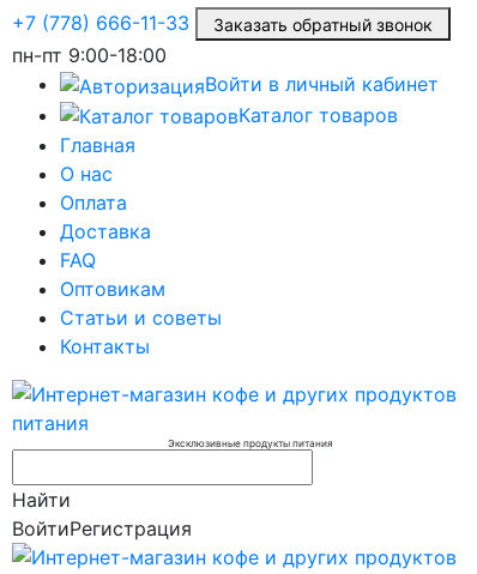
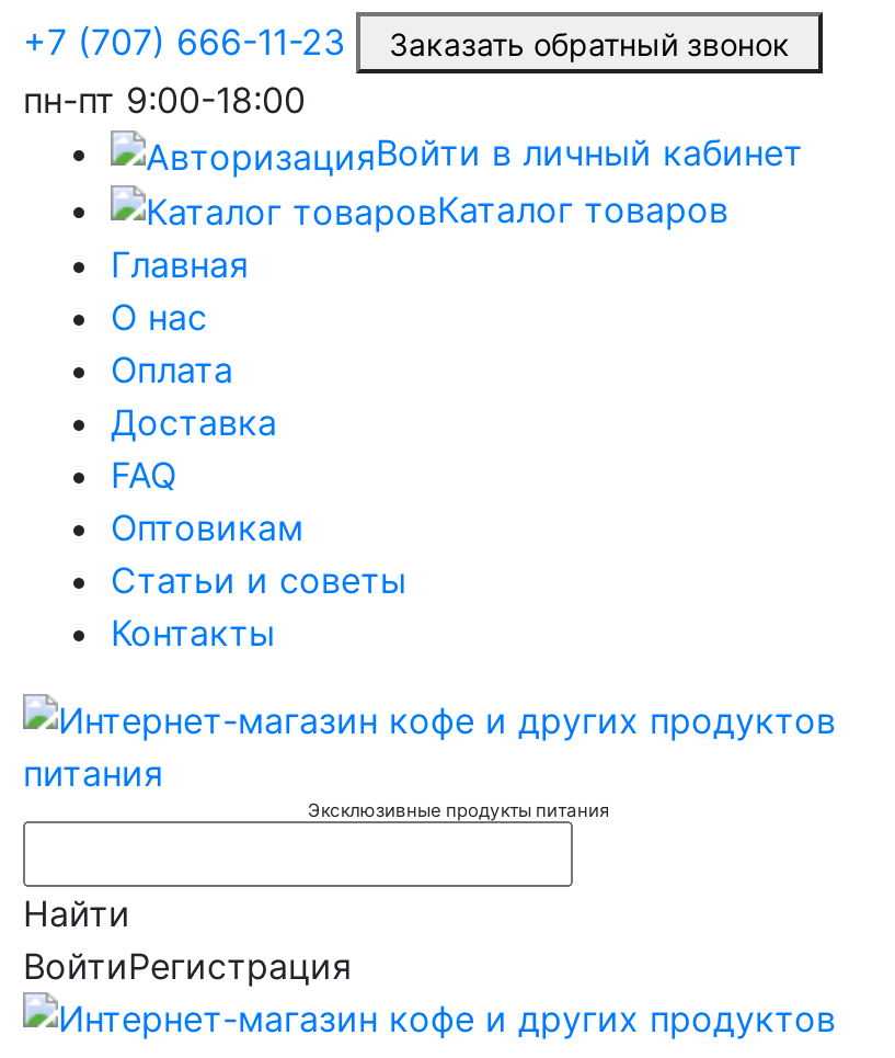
- +7 (778) 666-11-33
+ +7 (707) 666-11-23
